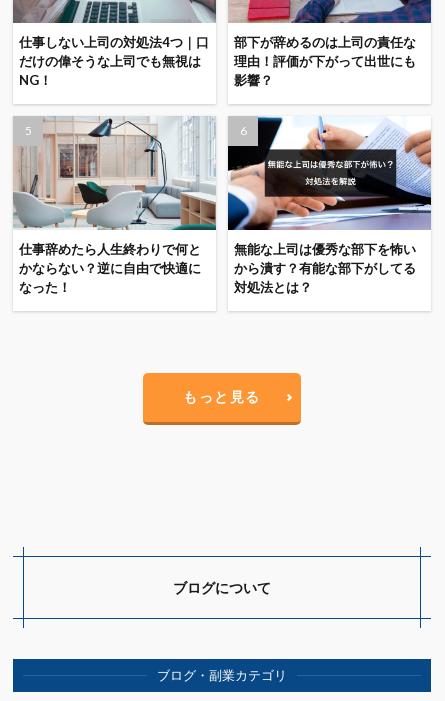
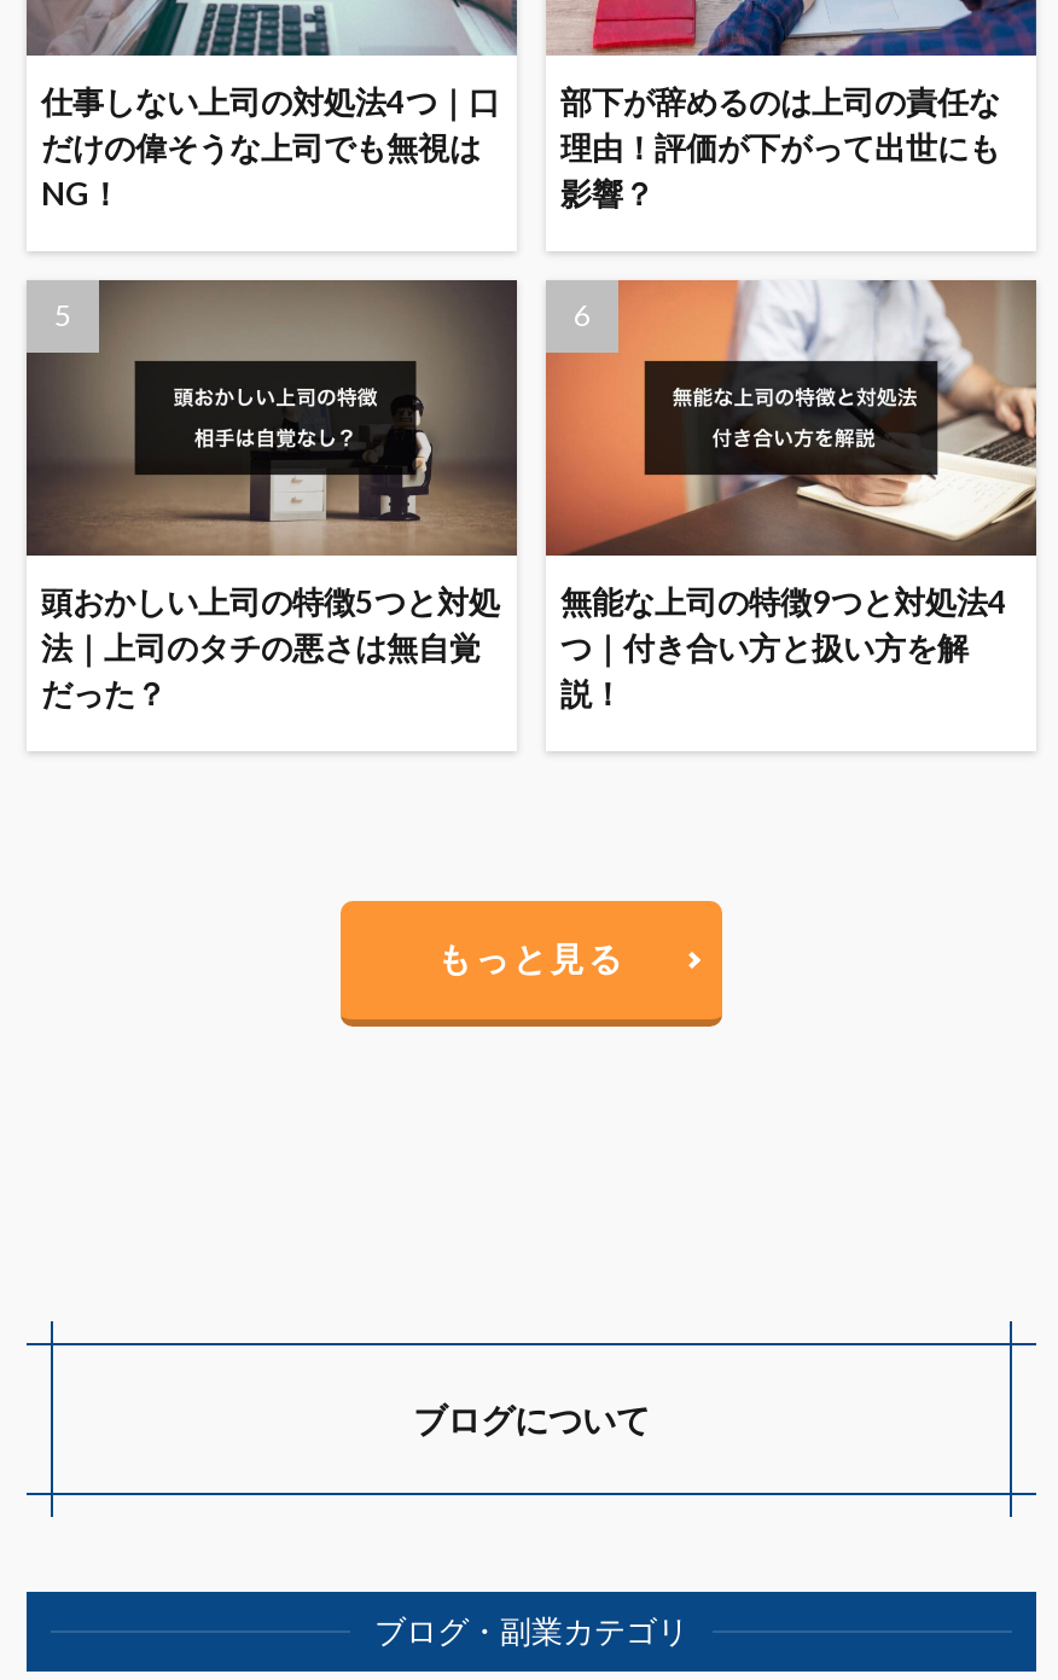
- [image]
- 仕事辞めたら人生終わりで何と
- かならない？逆に自由で快適に
- なった！
+ [image]
+ 頭おかしい上司の特徴5つと対処
+ 法｜上司のタチの悪さは無自覚
+ だった？

- [image]
- 無能な上司は優秀な部下を怖い
- から潰す？有能な部下がしてる
- 対処法とは？
+ [image]
+ 無能な上司の特徴9つと対処法4
+ つ｜付き合い方と扱い方を解
+ 説！
